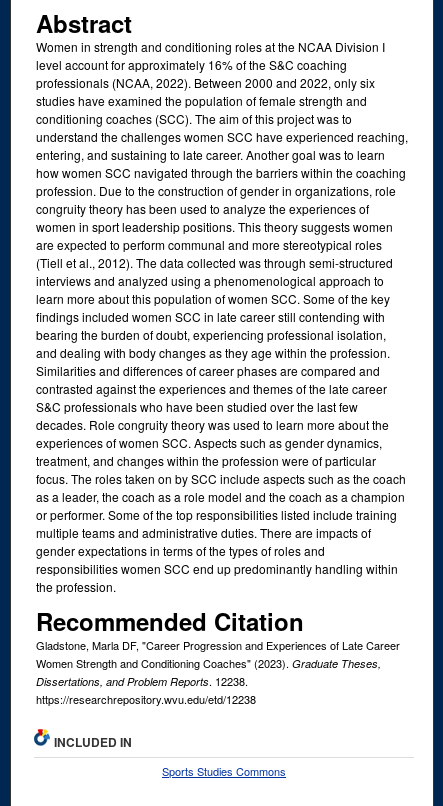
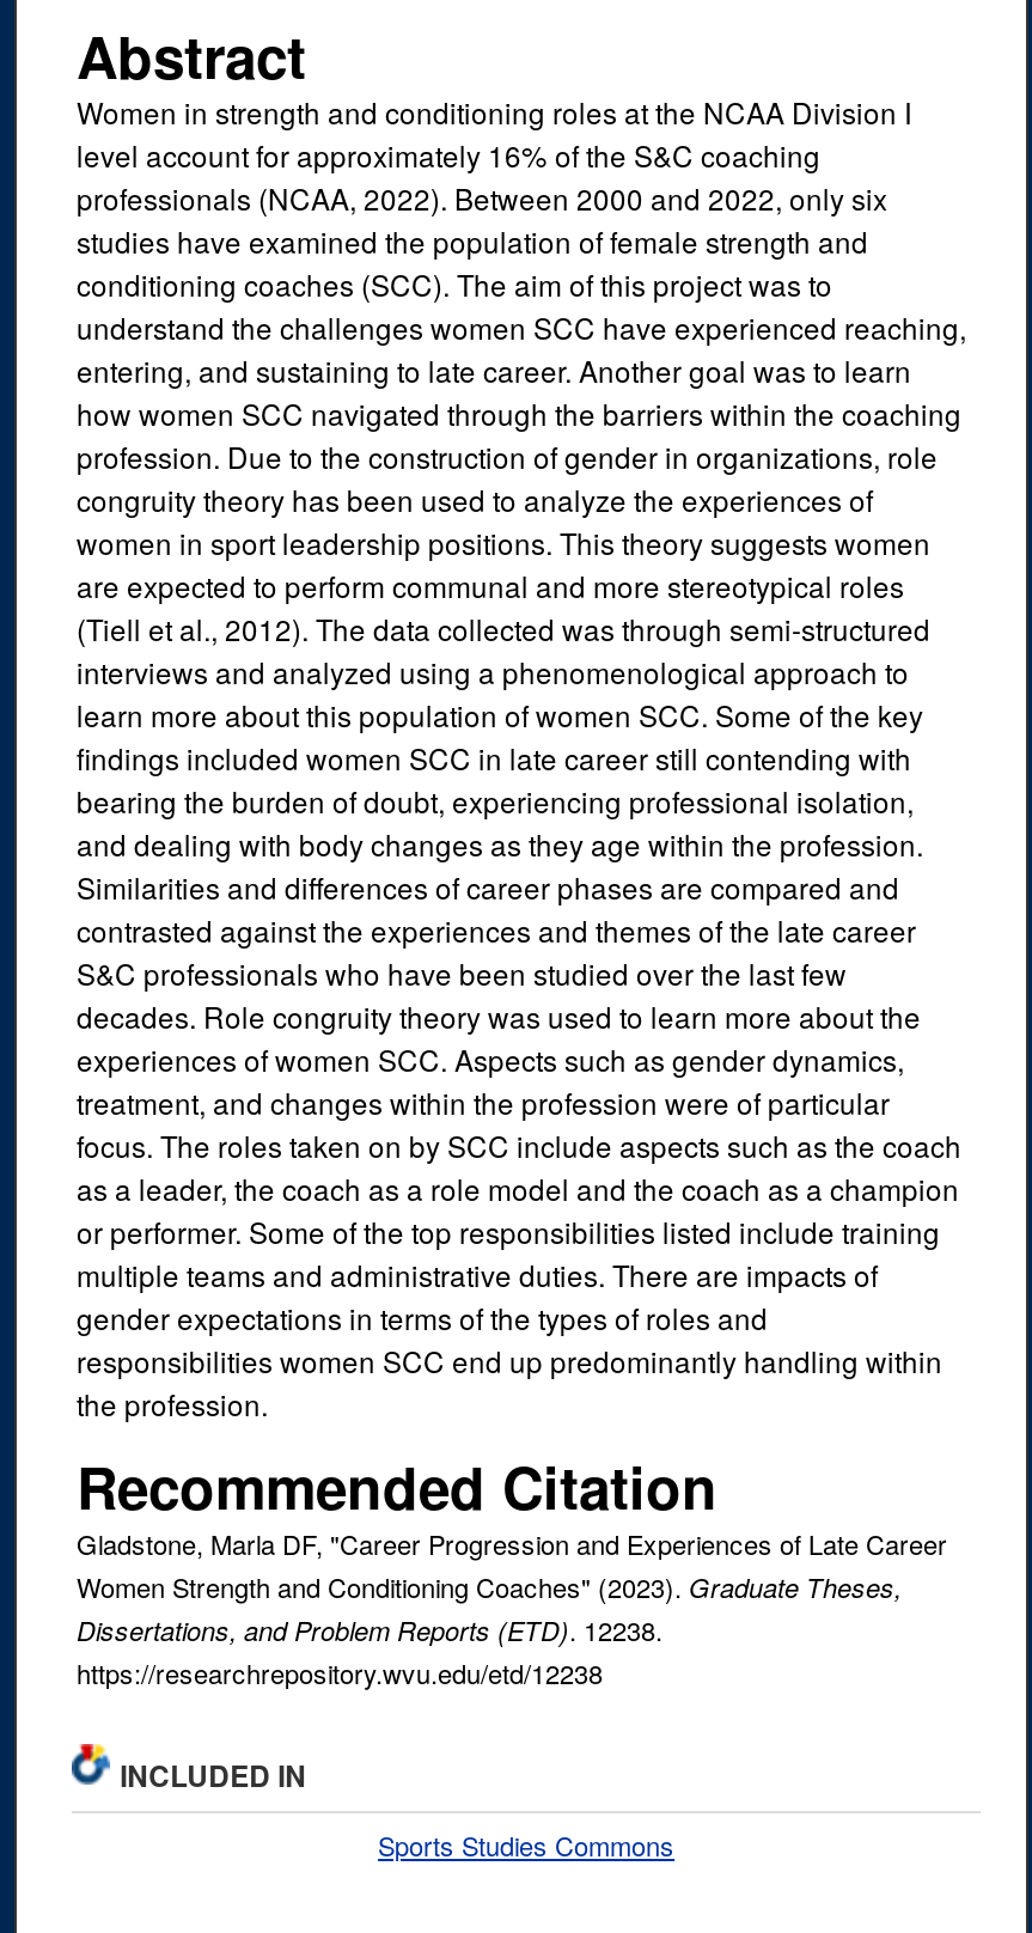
- Dissertations, and Problem Reports. 12238.
+ Dissertations, and Problem Reports (ETD). 12238.
